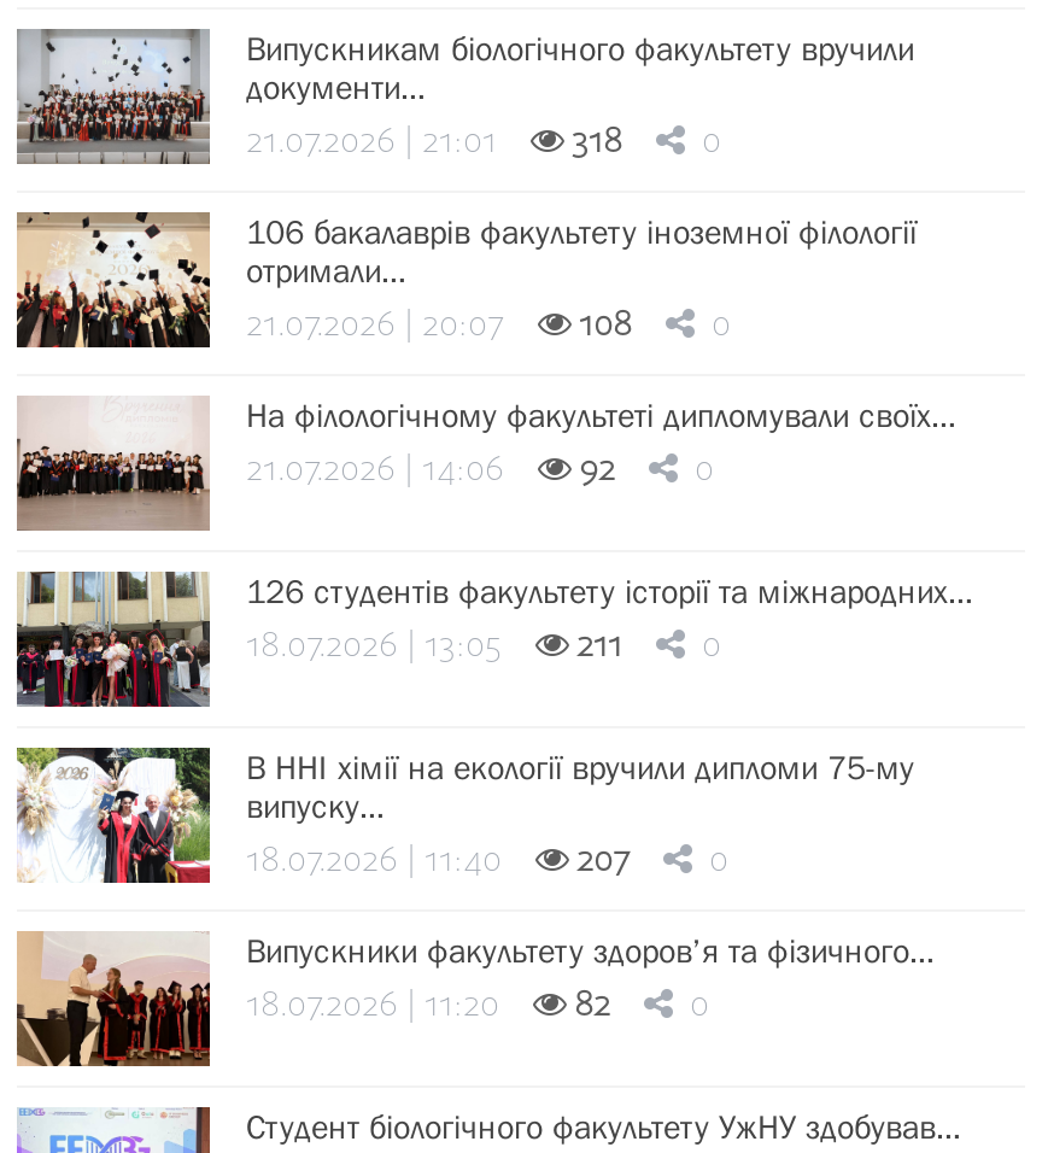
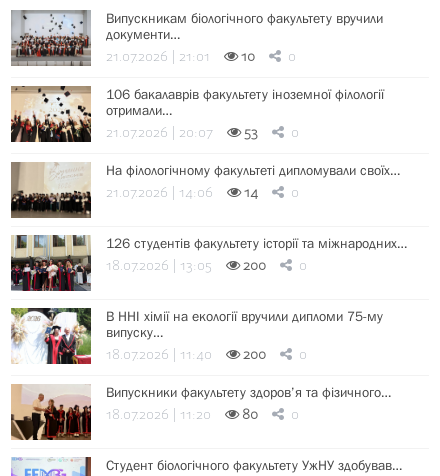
- 318
+ 10

- 108
+ 53

- [image]
+ [image]

- 92
+ 14

- 211
+ 200

- 207
+ 200

- 82
+ 80
